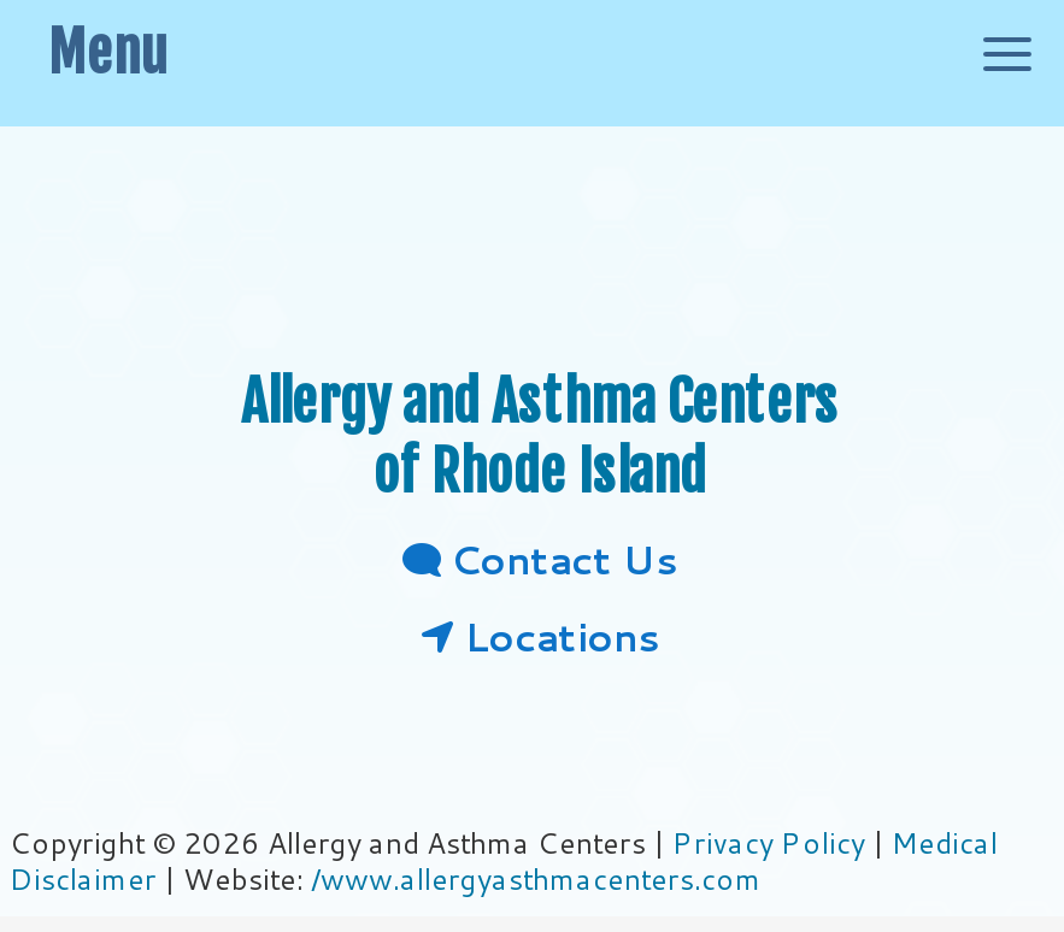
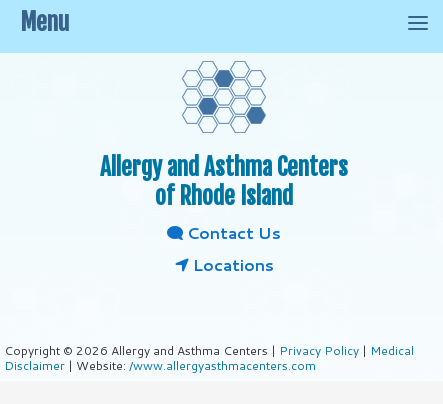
+ [image]
